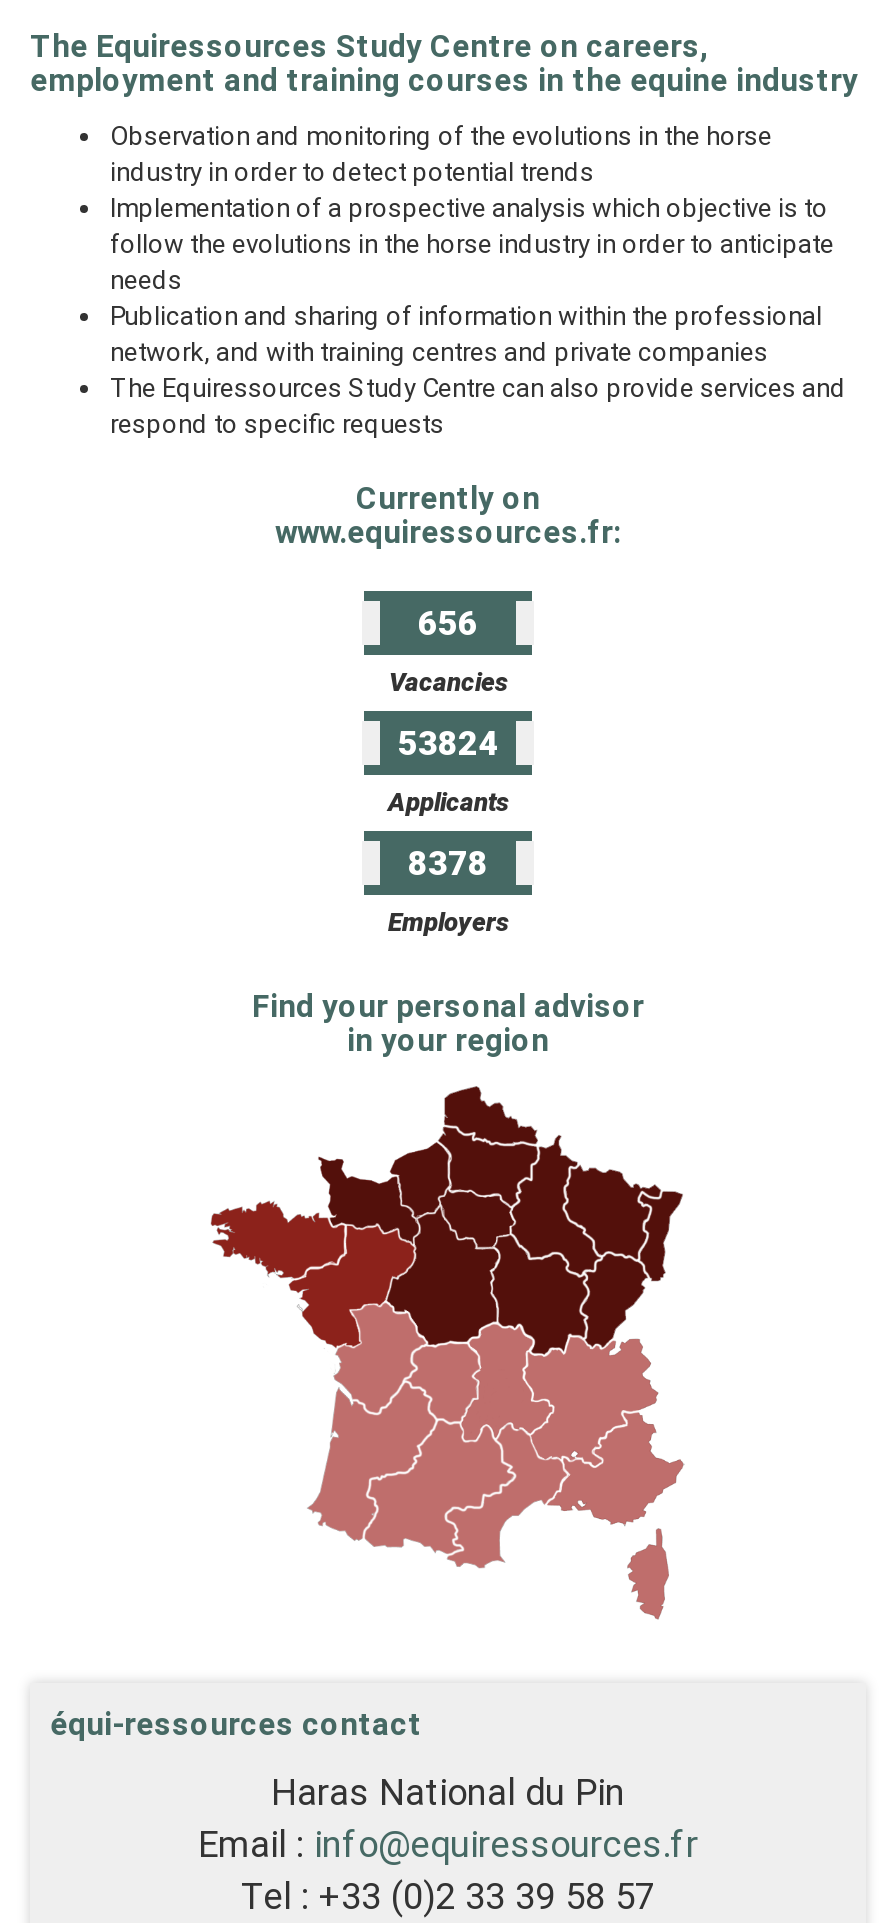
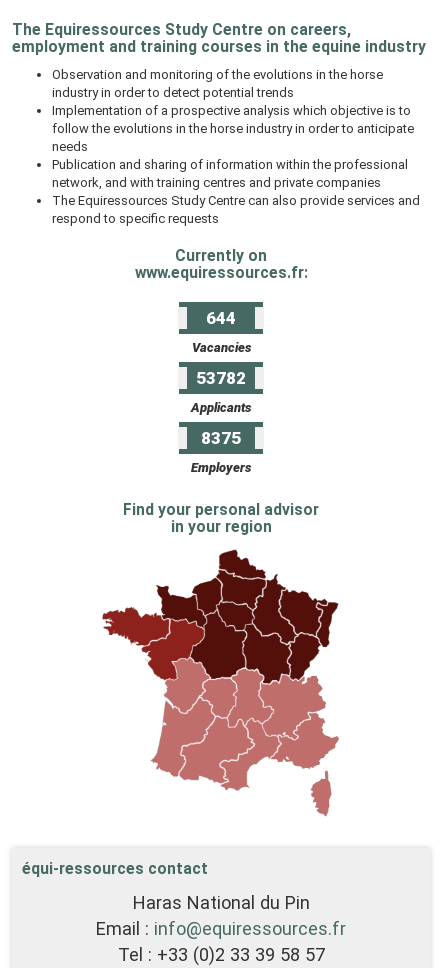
- 656
+ 644

- 53824
+ 53782

- 8378
+ 8375
